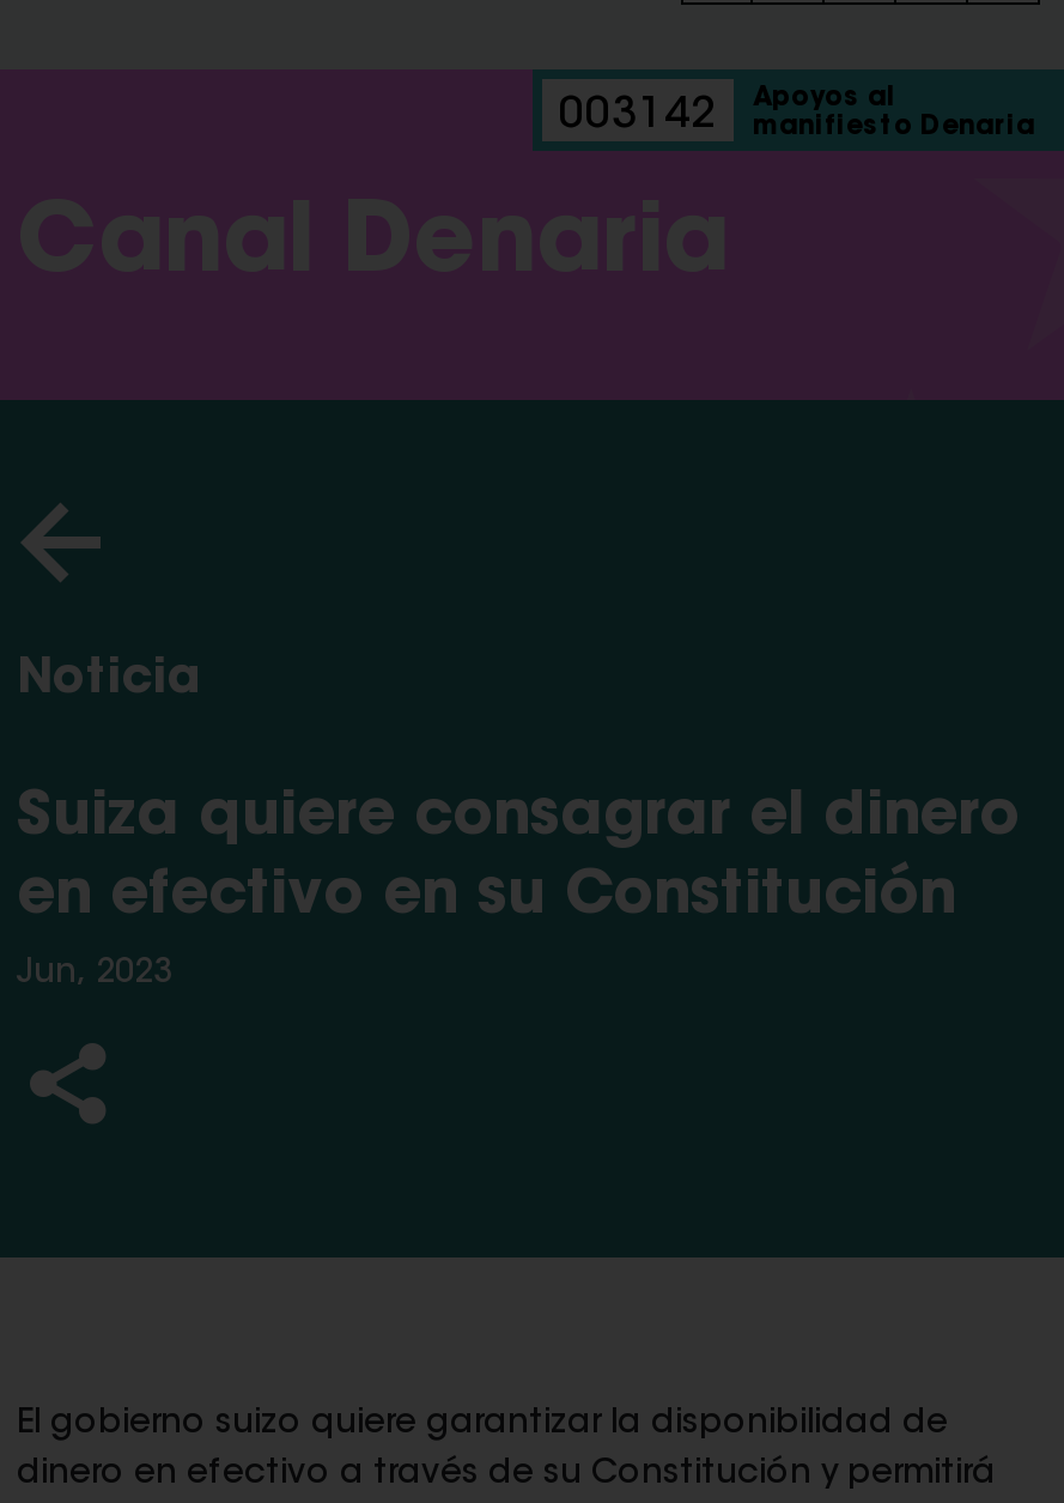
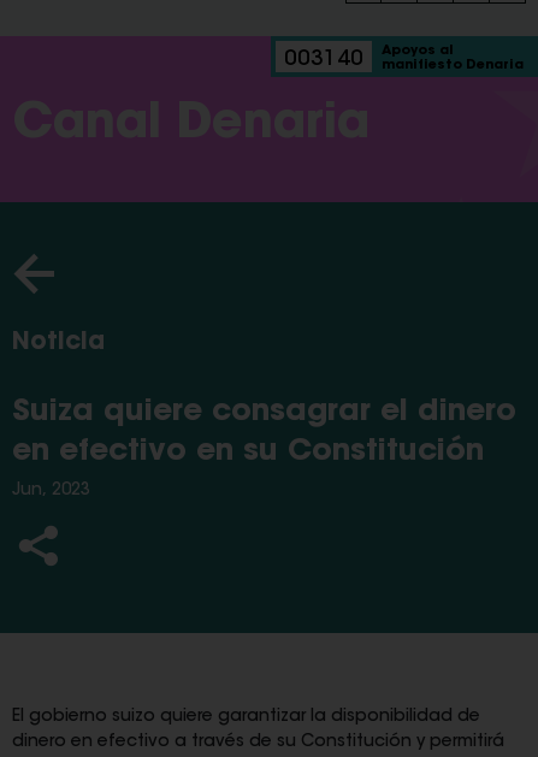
- 003142
+ 003140
